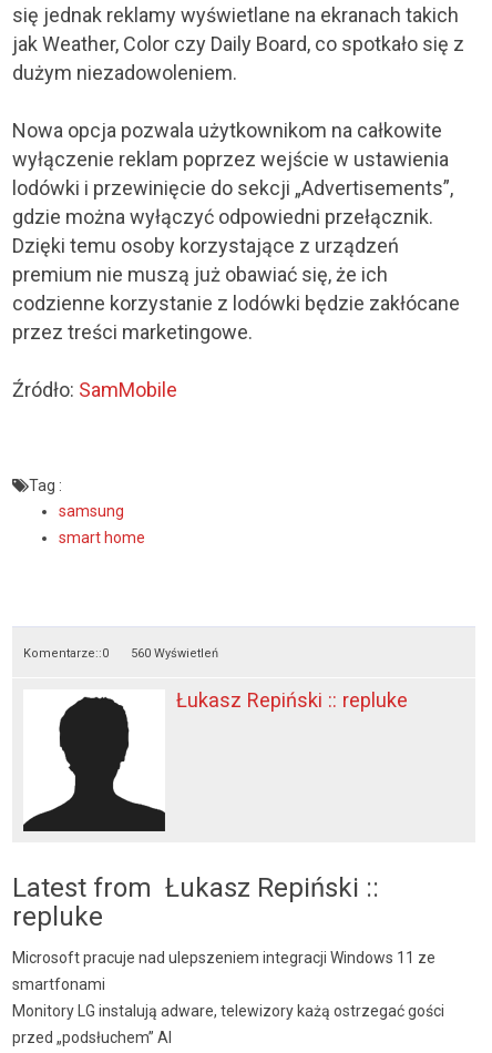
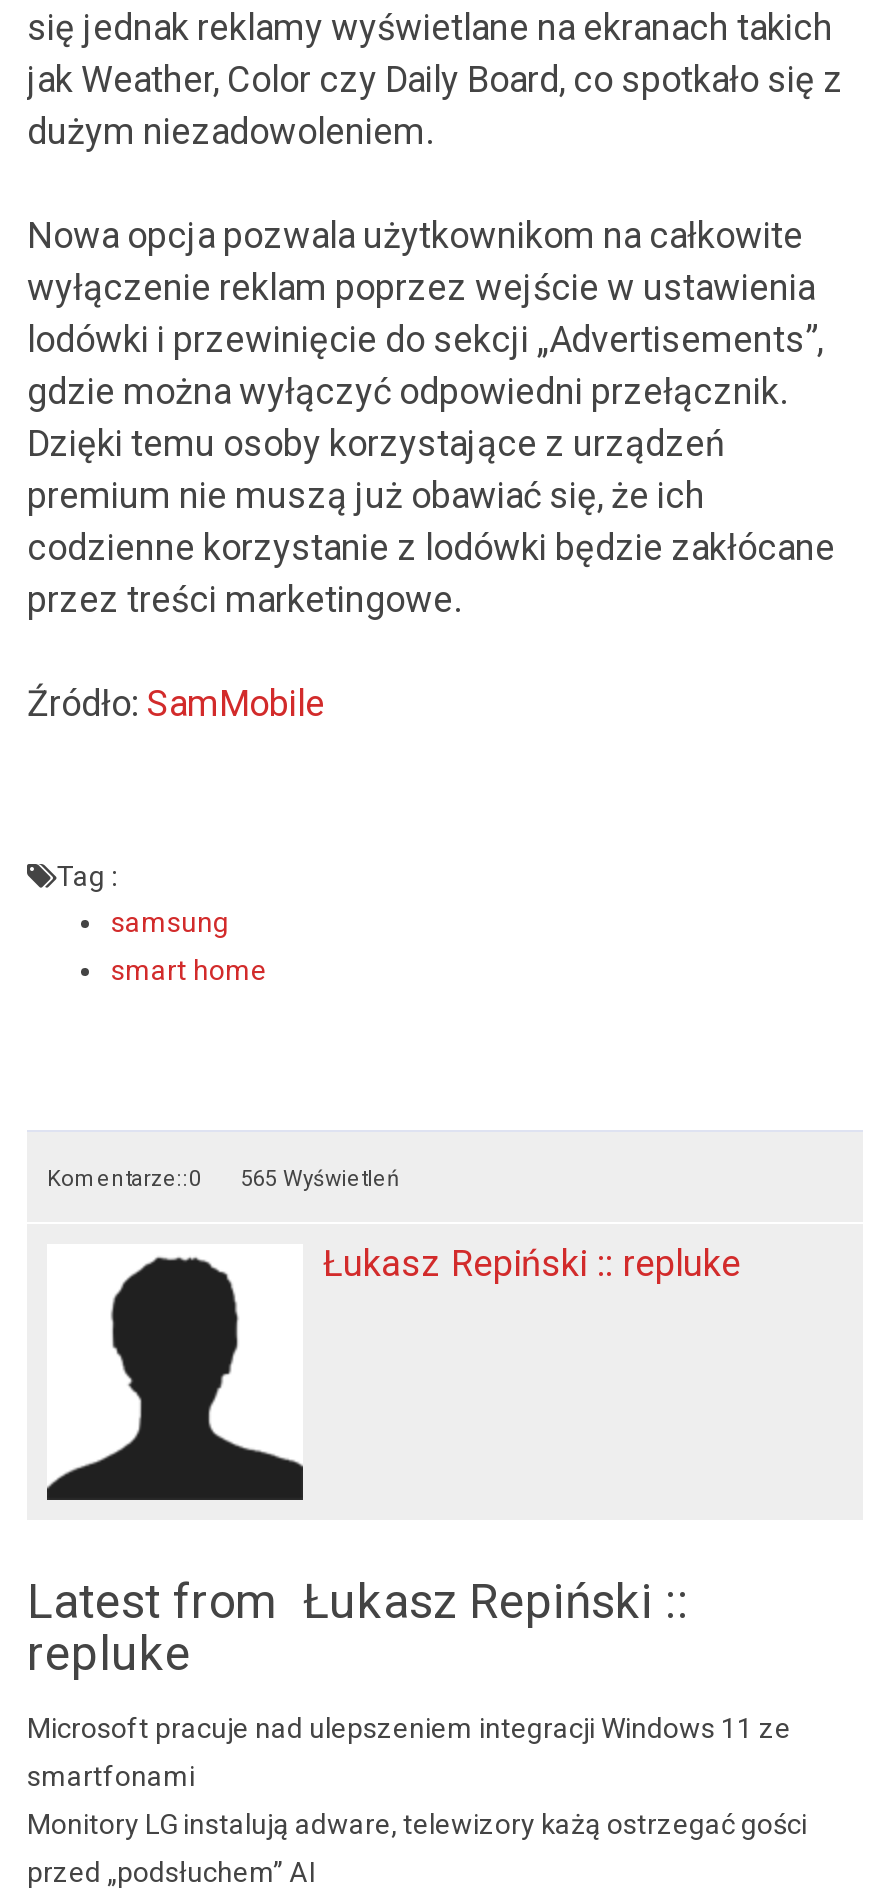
- Komentarze::0 560 Wyświetleń
+ Komentarze::0 565 Wyświetleń
